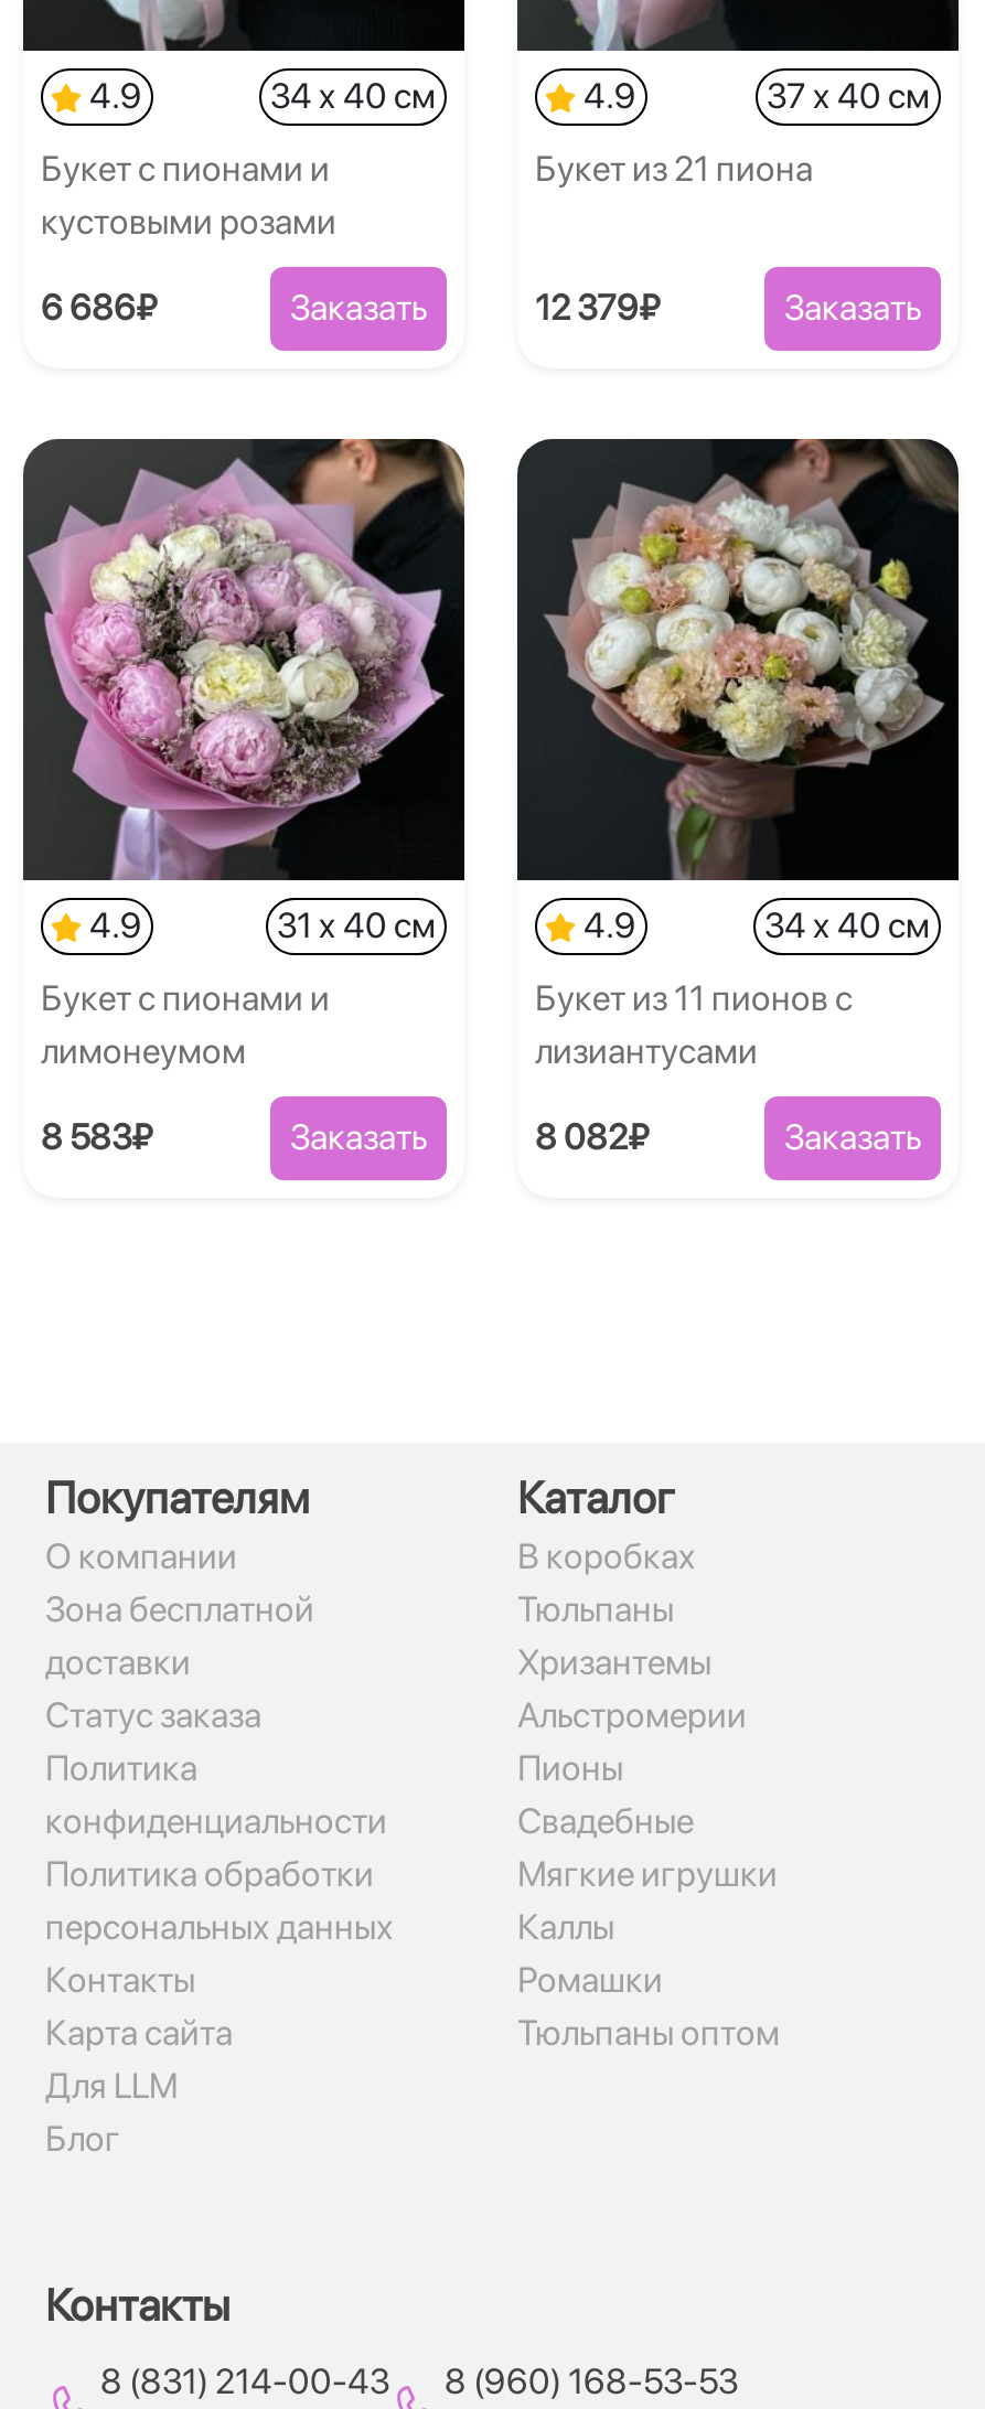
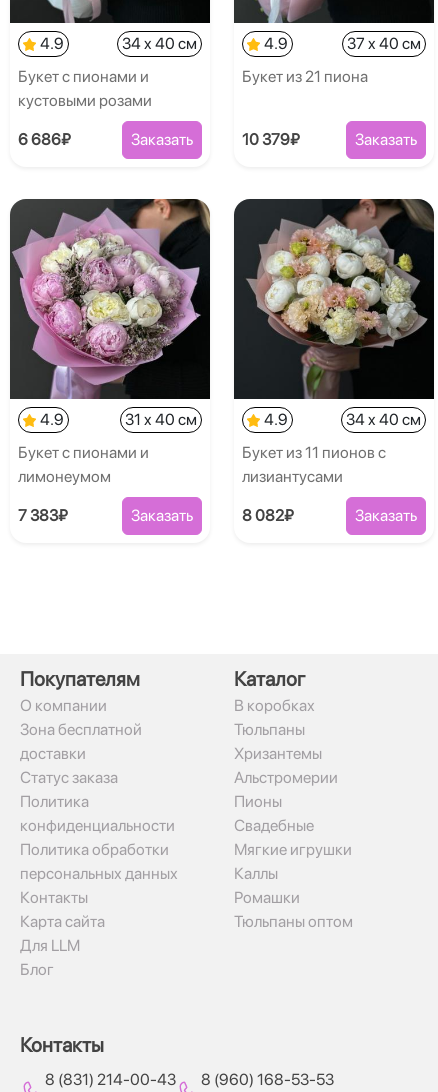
- 12 379₽
+ 10 379₽

- 8 583₽
+ 7 383₽
